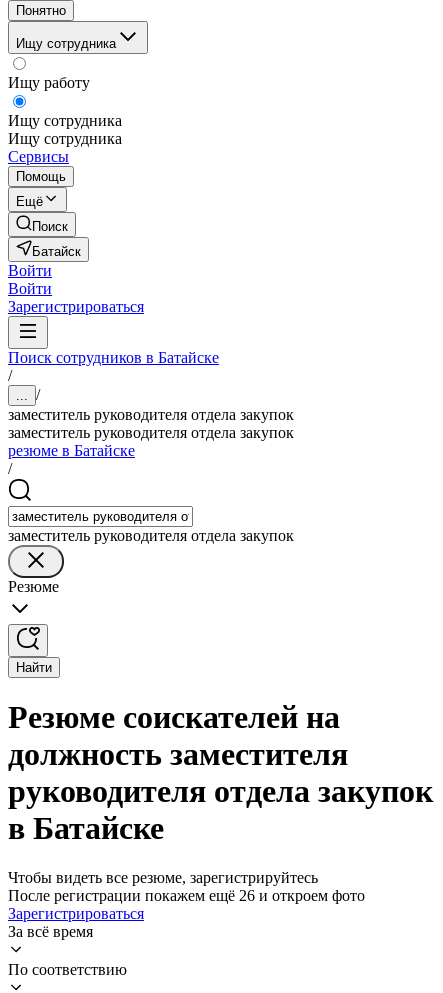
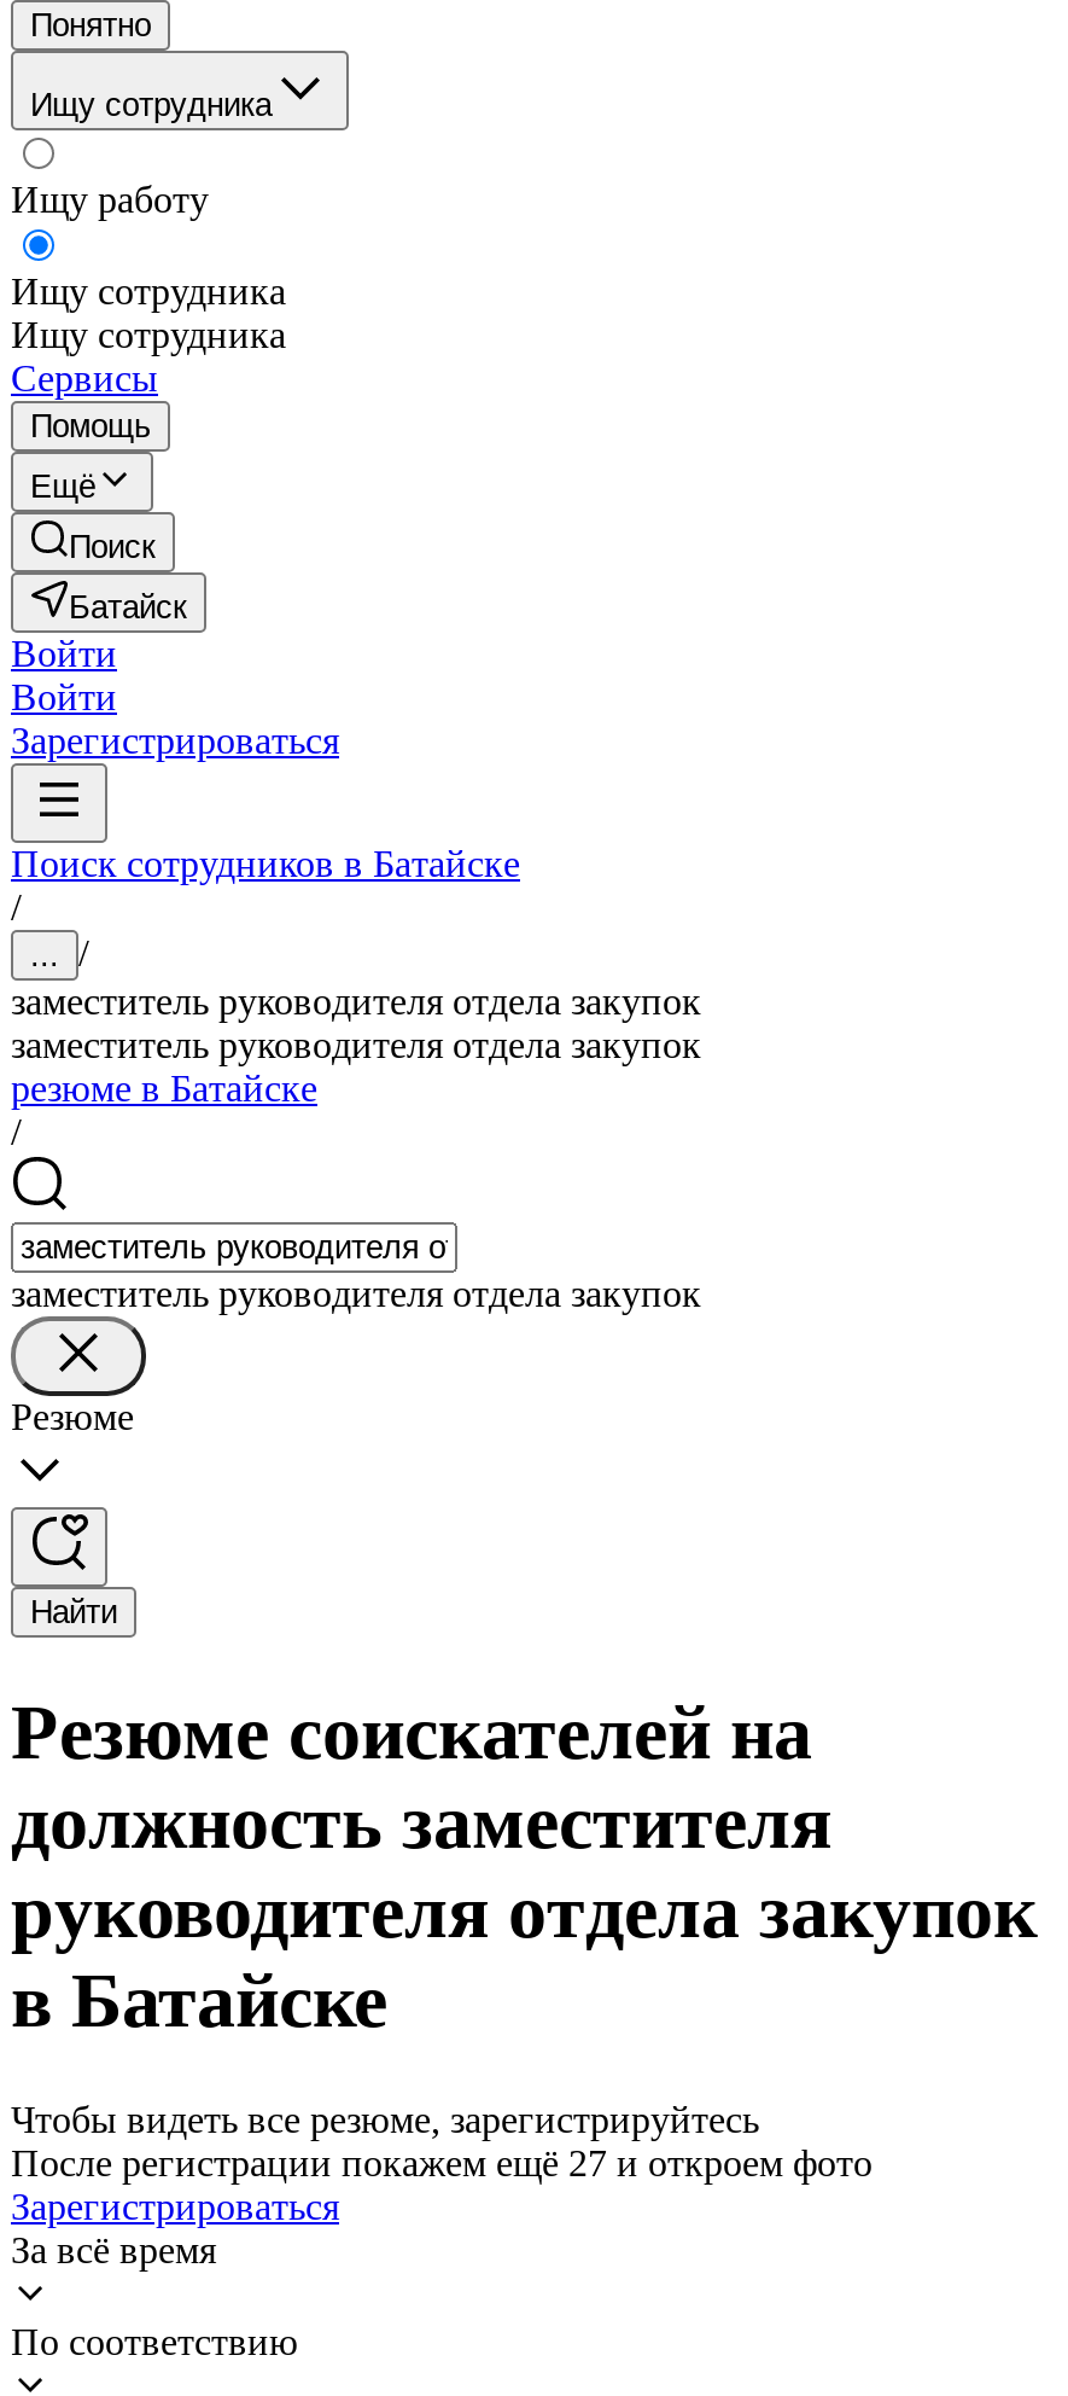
- После регистрации покажем ещё 26 и откроем фото
+ После регистрации покажем ещё 27 и откроем фото
